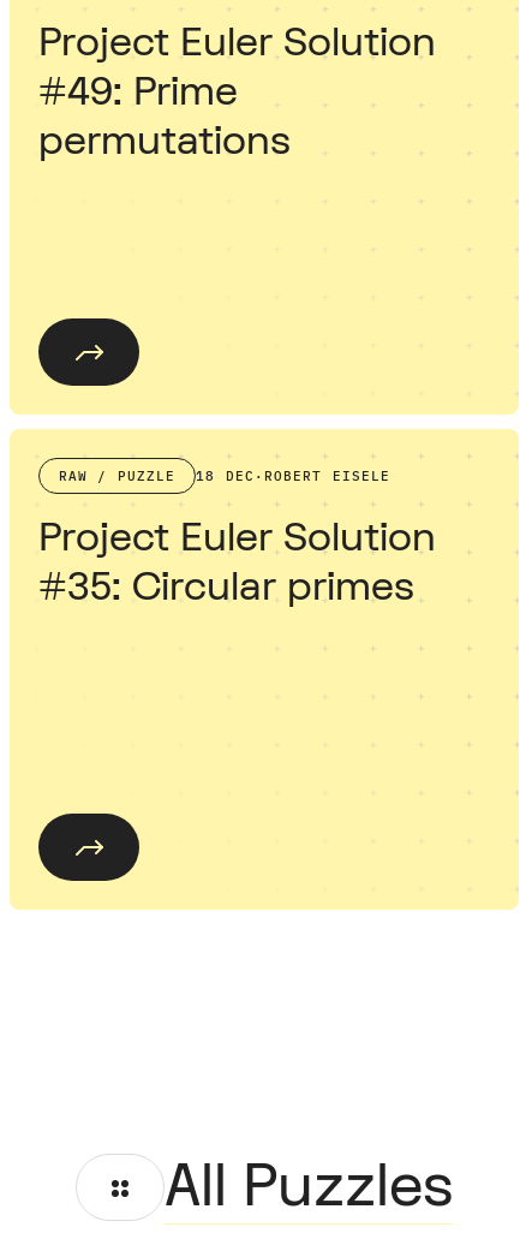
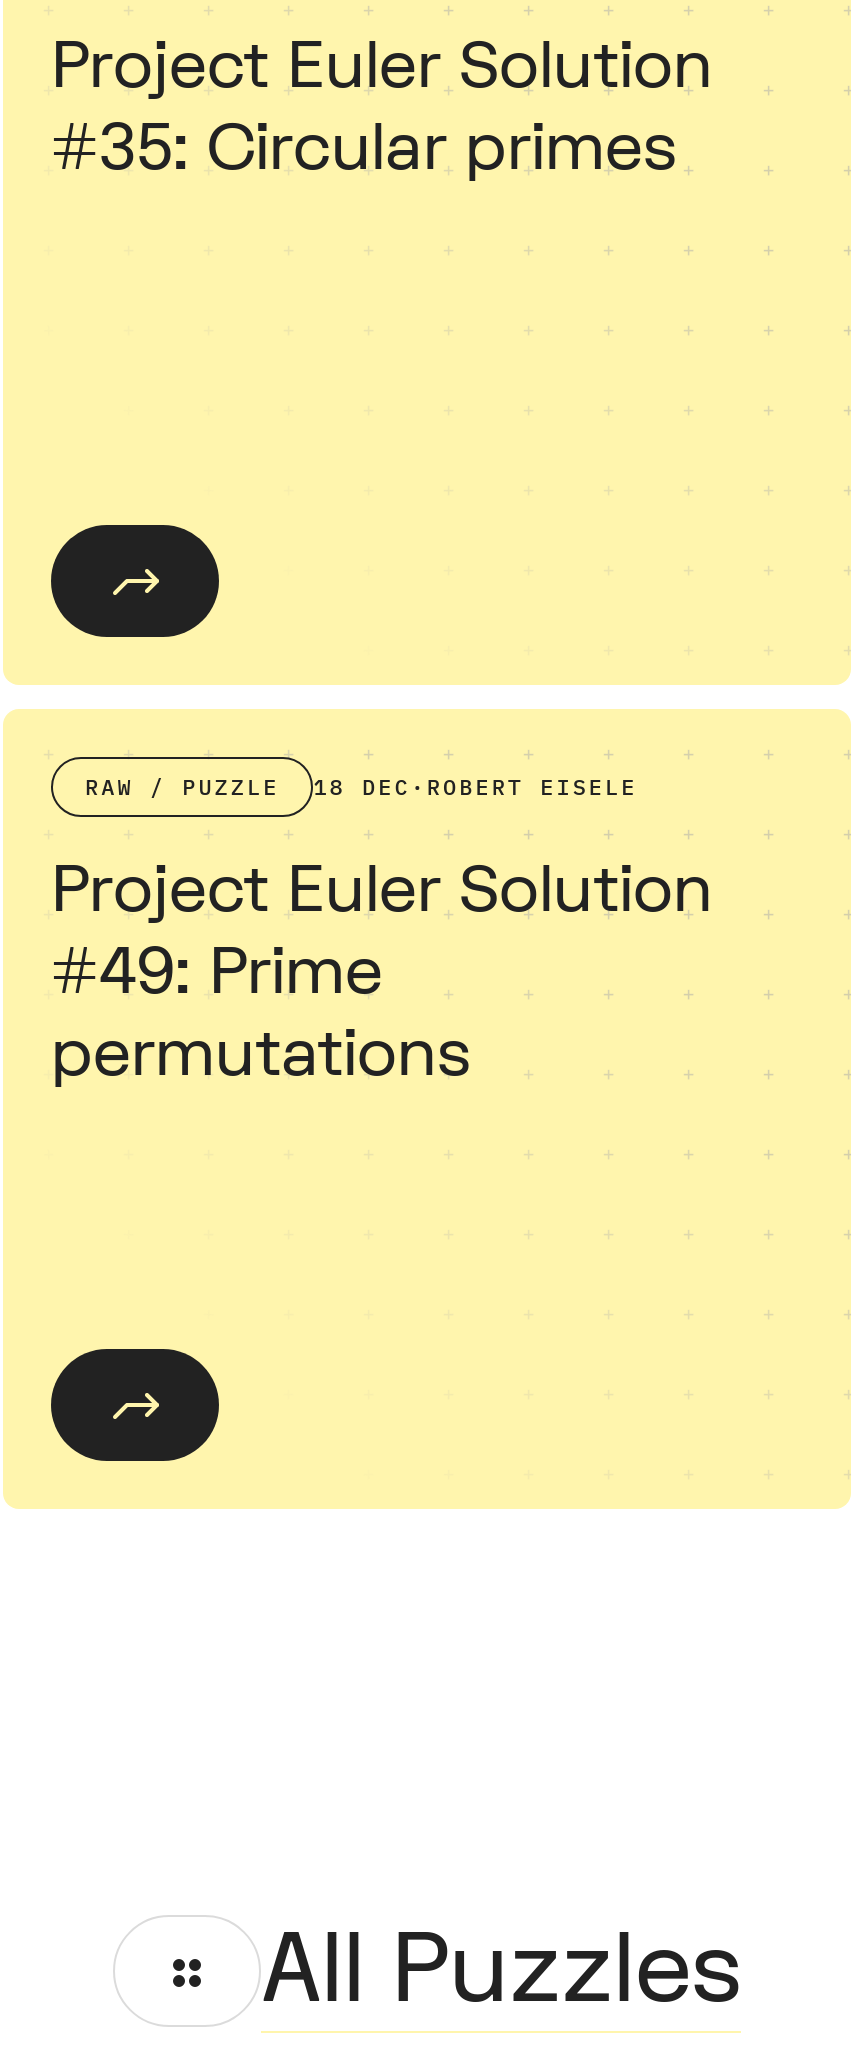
moved down: #49: Prime | permutations

moved up: #35: Circular primes
